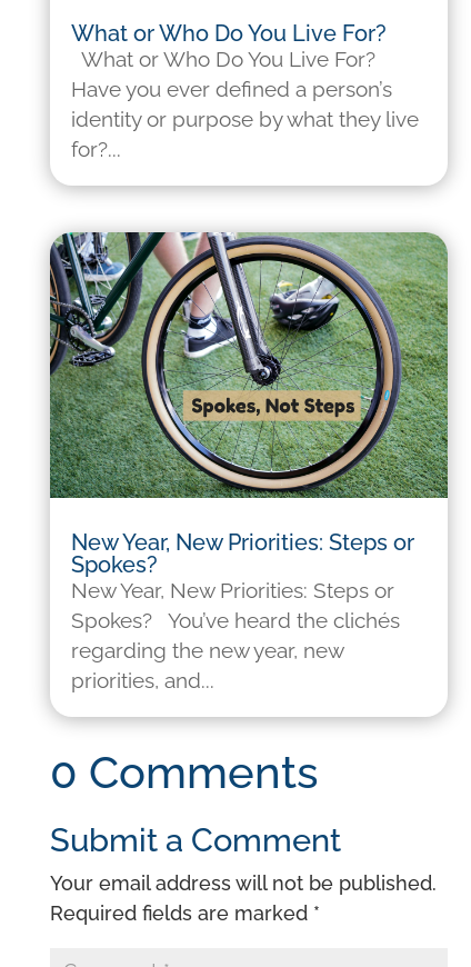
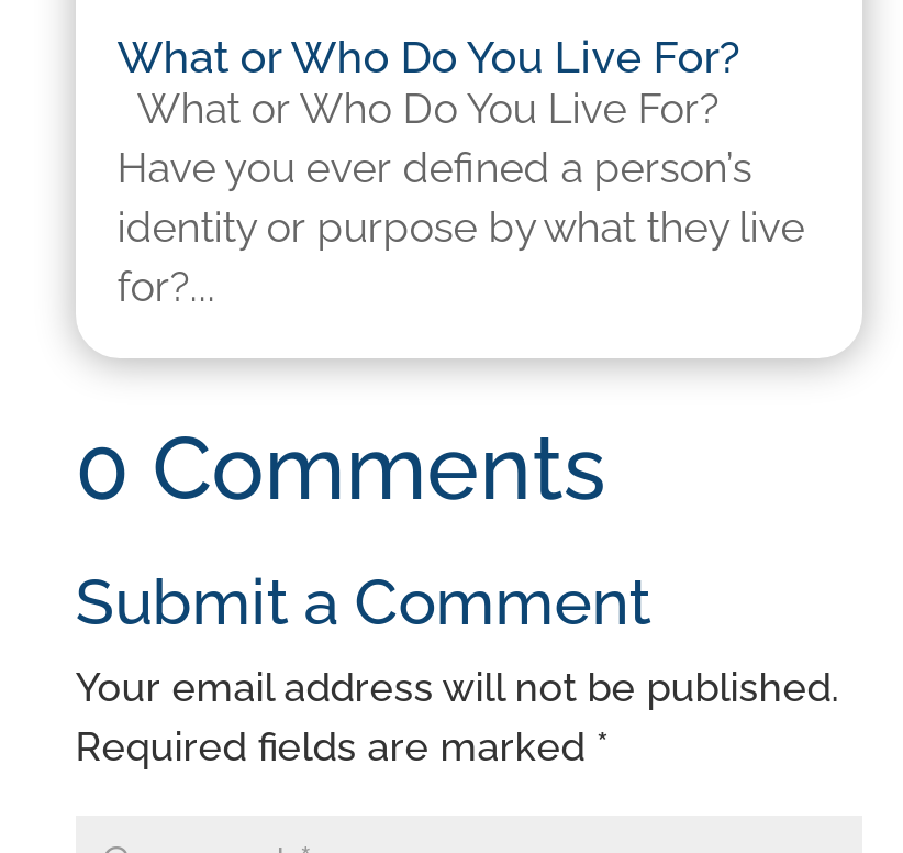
- [image]
- New Year, New Priorities: Steps or
- Spokes?
- New Year, New Priorities: Steps or
- Spokes? You’ve heard the clichés
- regarding the new year, new
- priorities, and...
